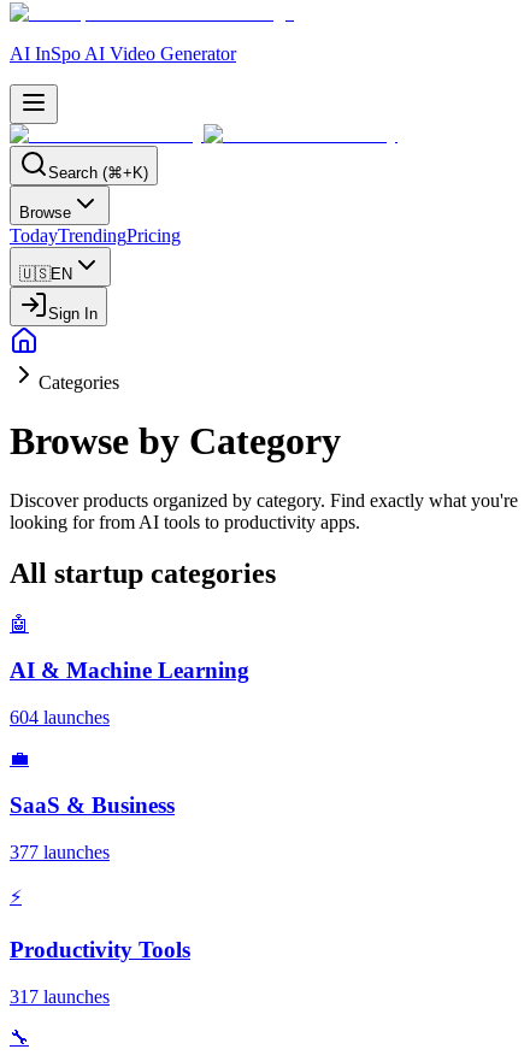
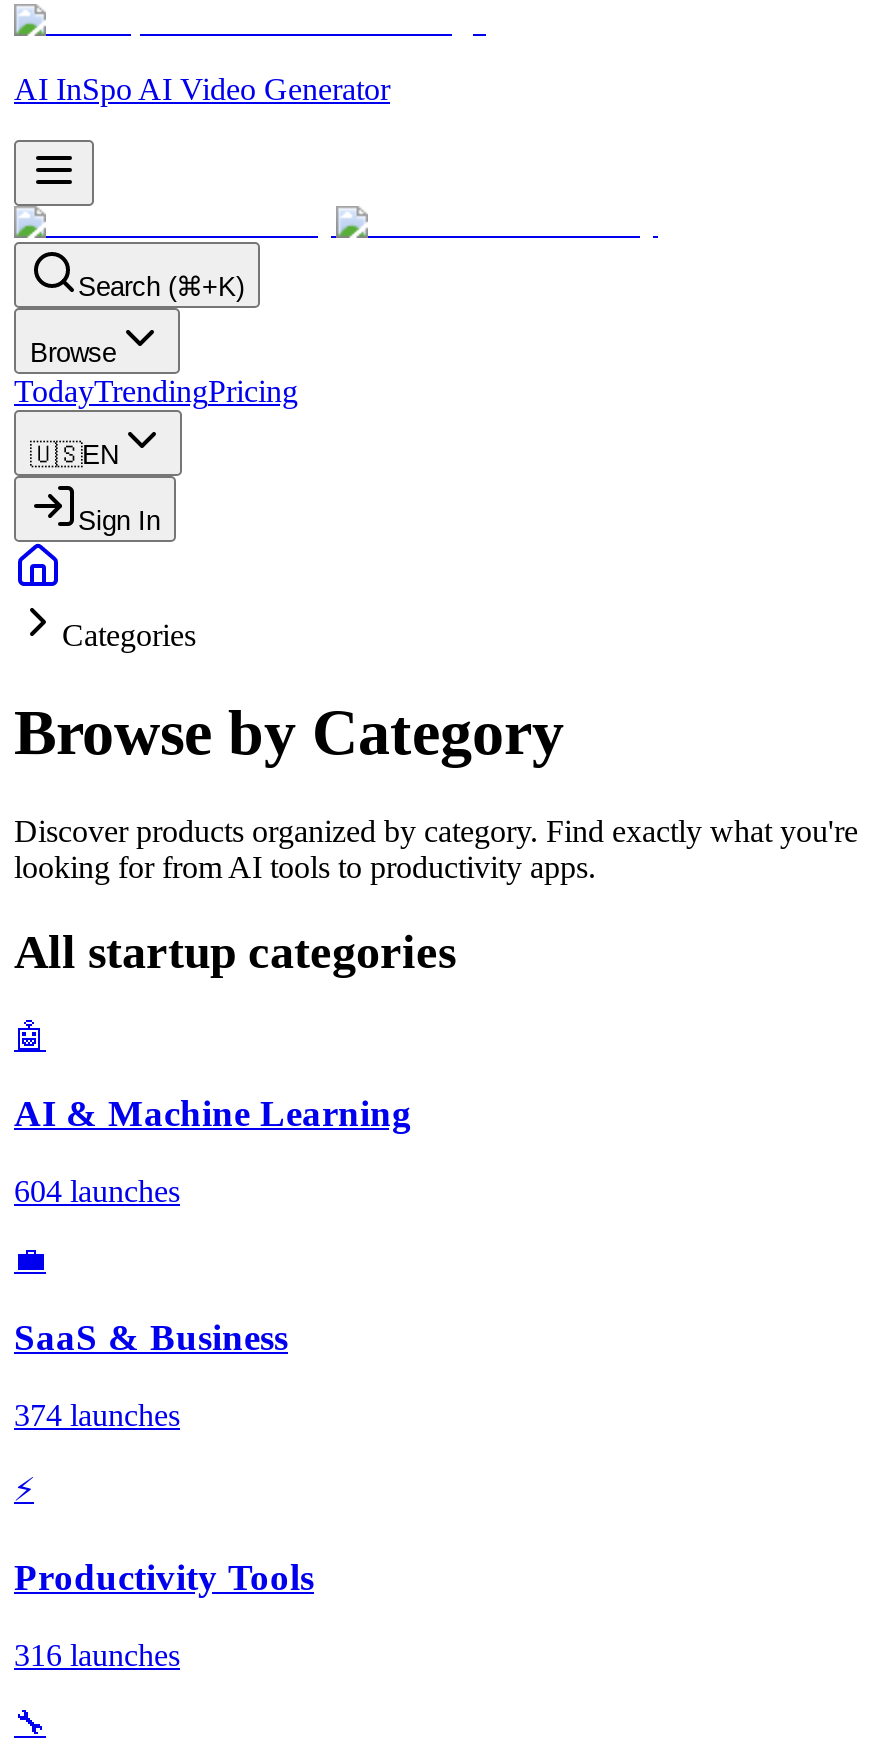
- 377 launches
+ 374 launches

- 317 launches
+ 316 launches
